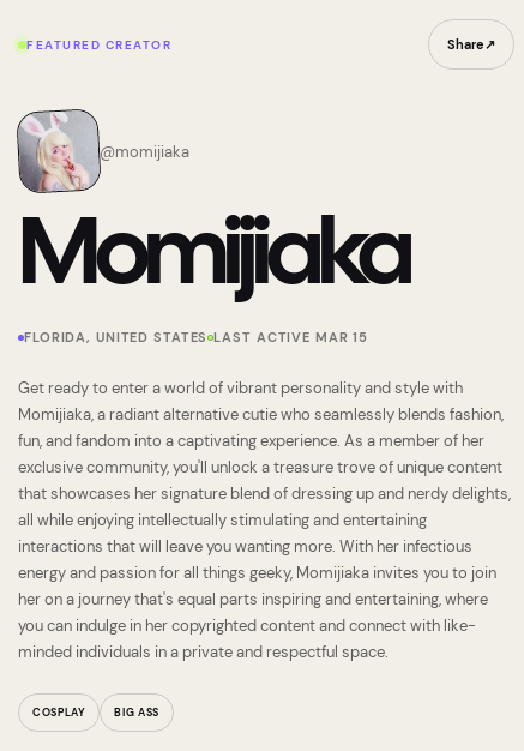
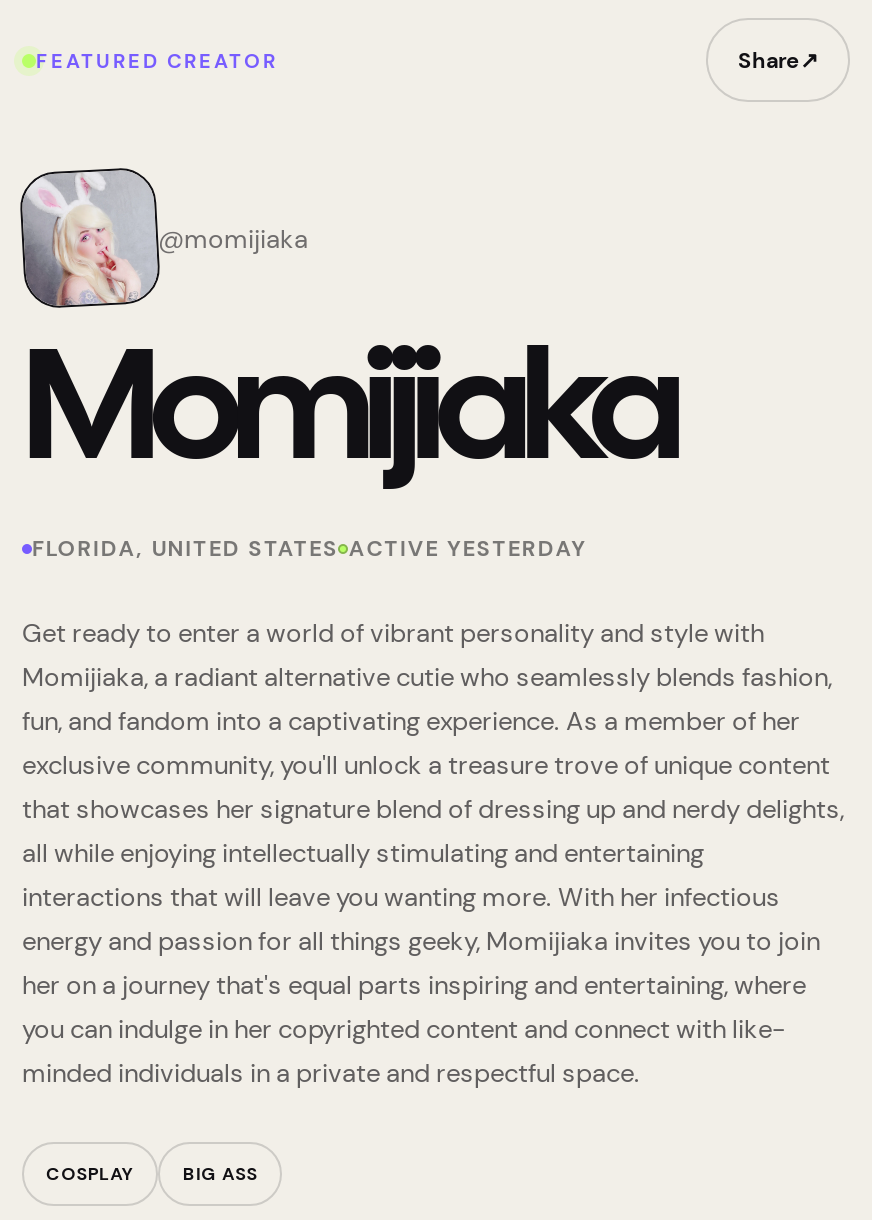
- FLORIDA, UNITED STATES LAST ACTIVE MAR 15
+ FLORIDA, UNITED STATES ACTIVE YESTERDAY
